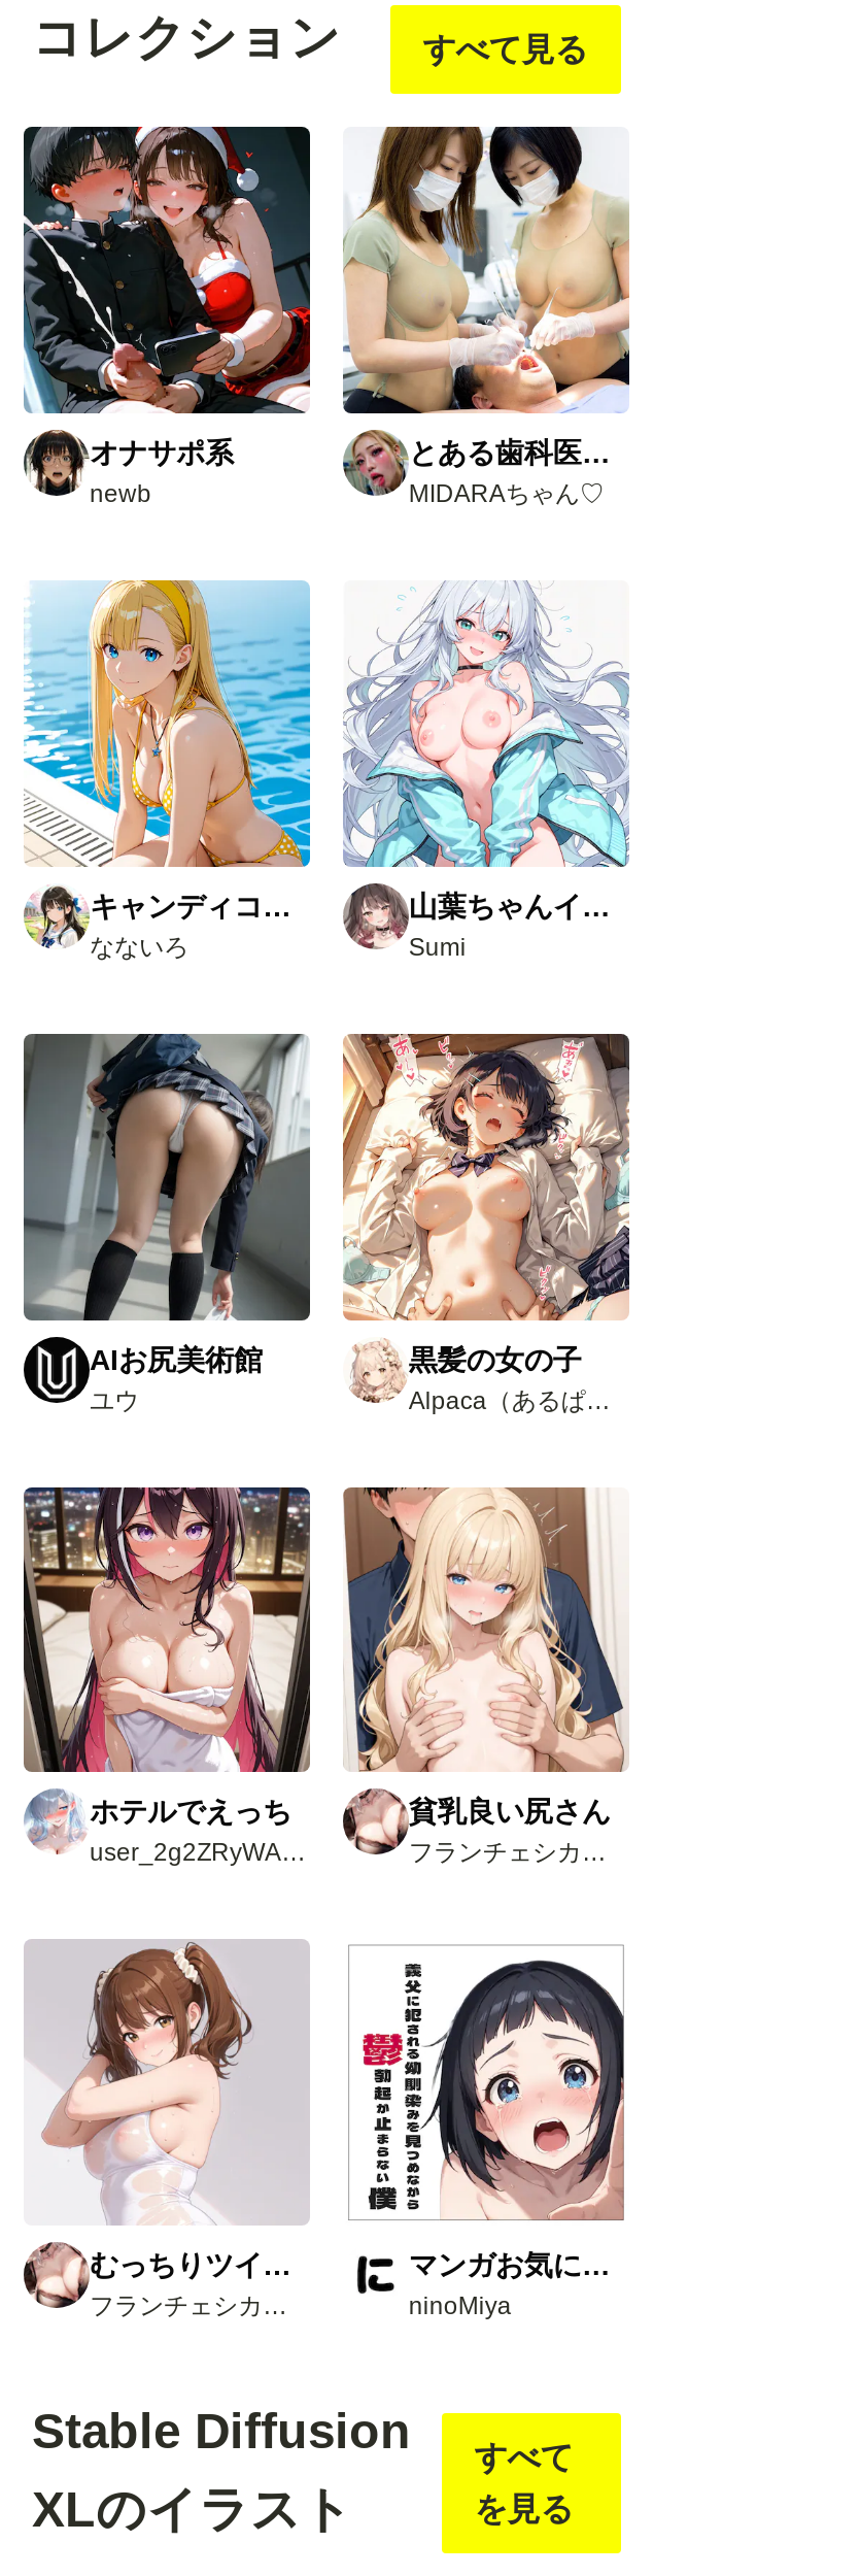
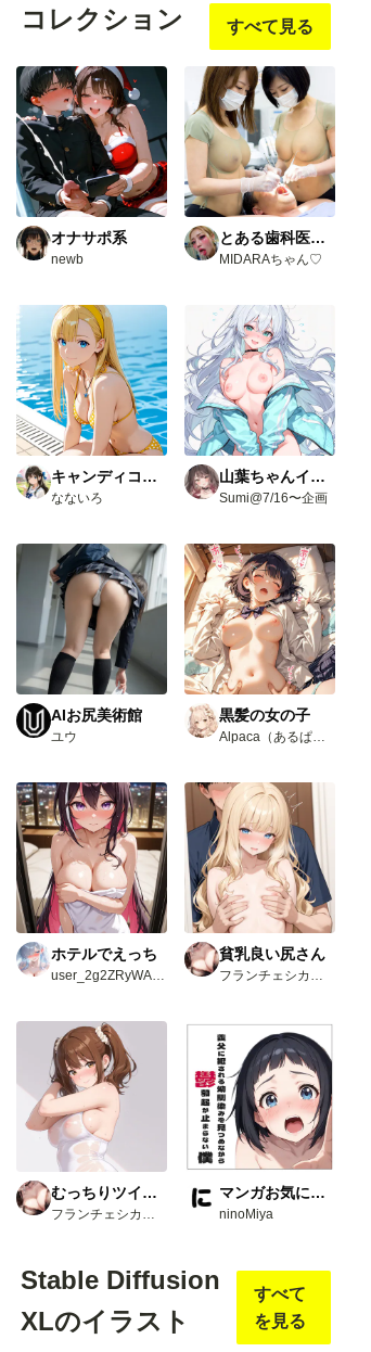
- Sumi
+ Sumi@7/16〜企画
